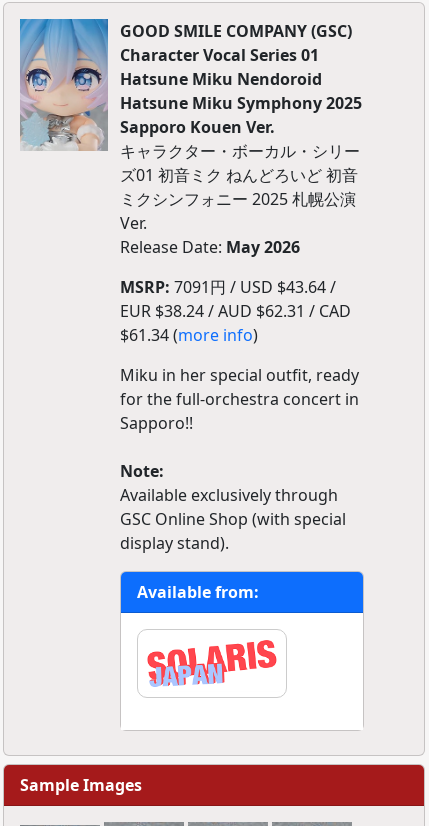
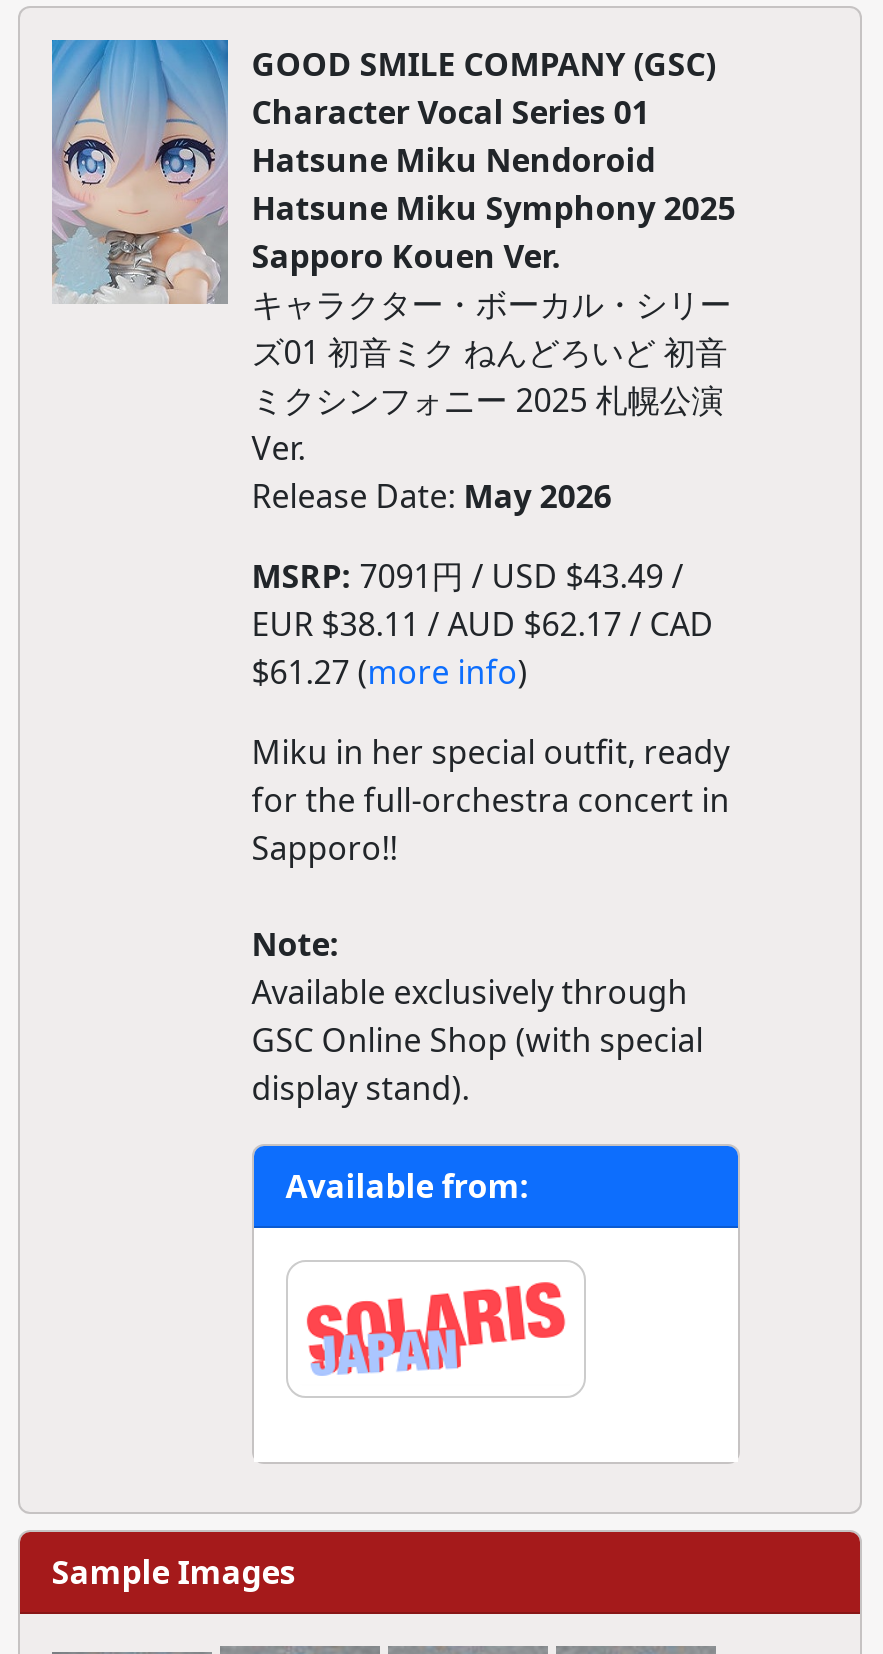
- MSRP: 7091円 / USD $43.64 /
+ MSRP: 7091円 / USD $43.49 /

- EUR $38.24 / AUD $62.31 / CAD
+ EUR $38.11 / AUD $62.17 / CAD

- $61.34 (more info)
+ $61.27 (more info)
